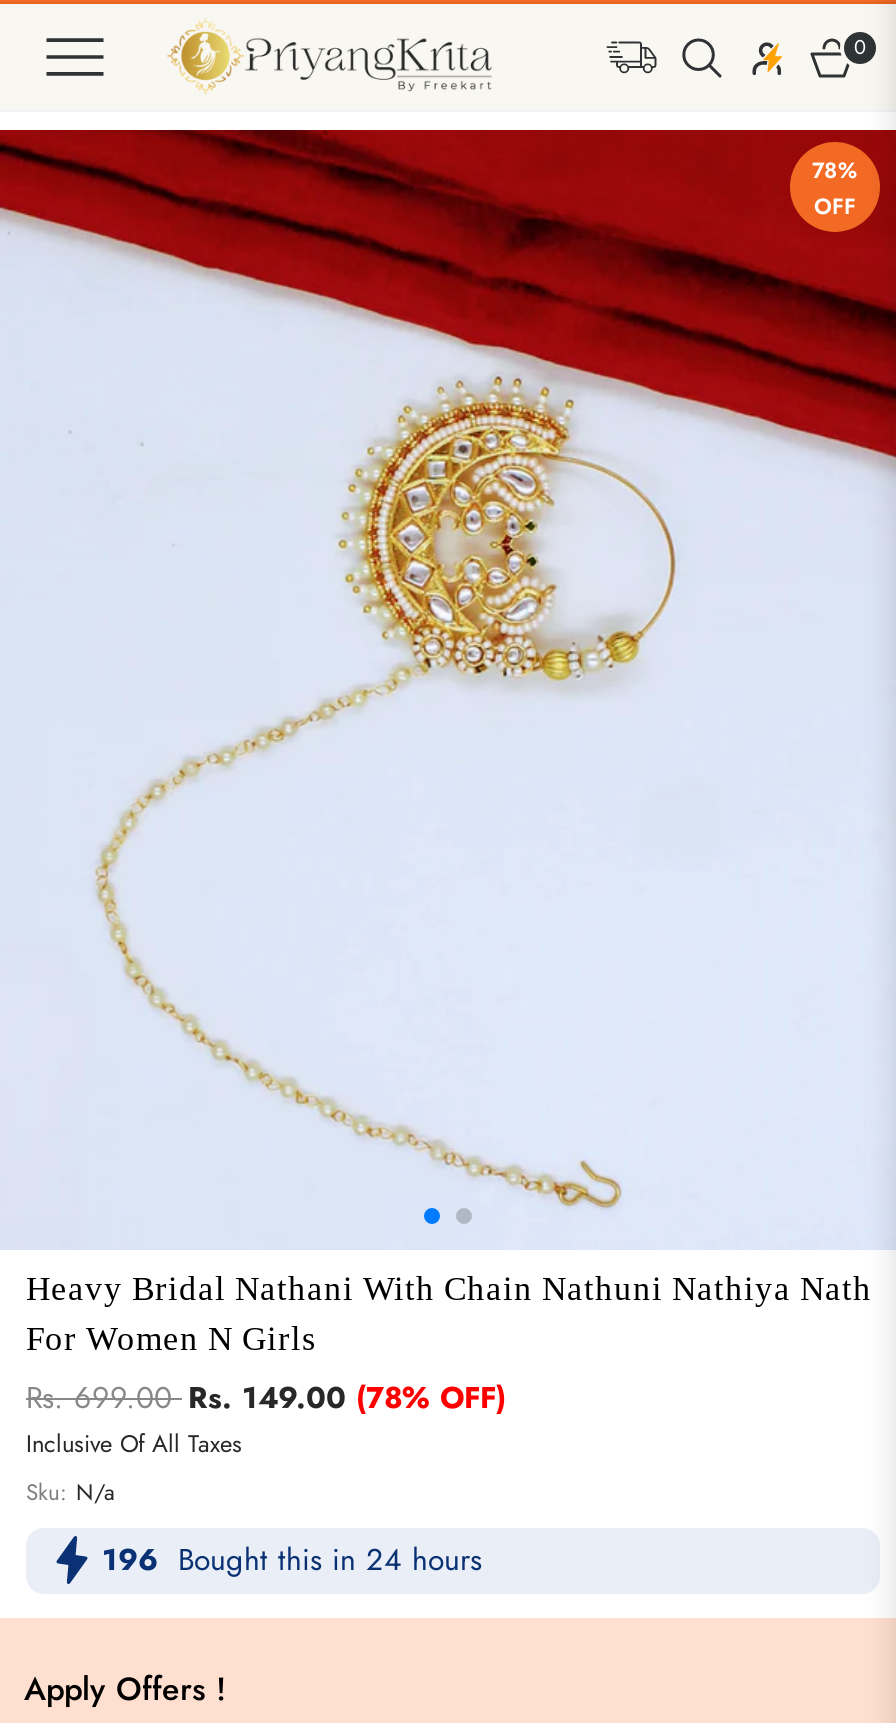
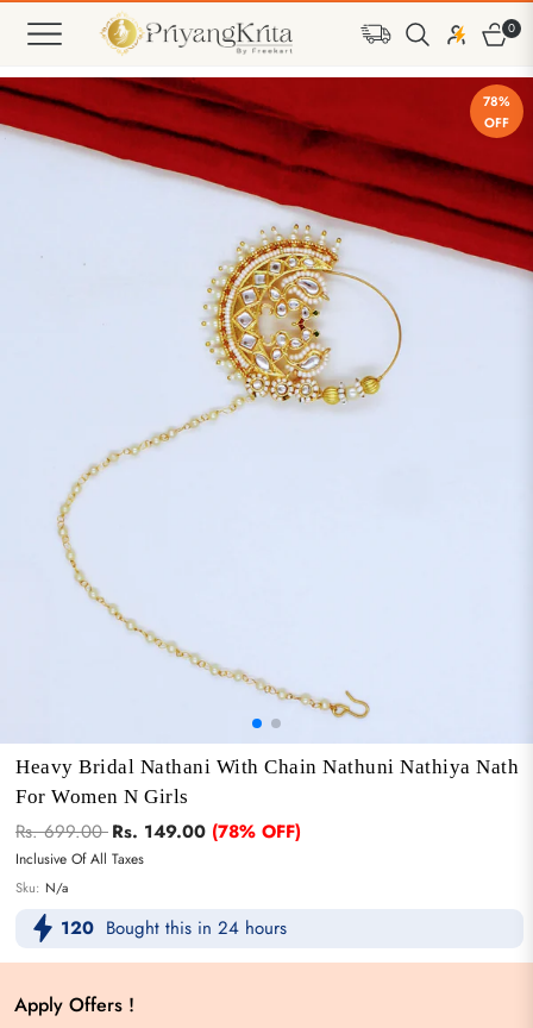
- 196 Bought this in 24 hours
+ 120 Bought this in 24 hours
